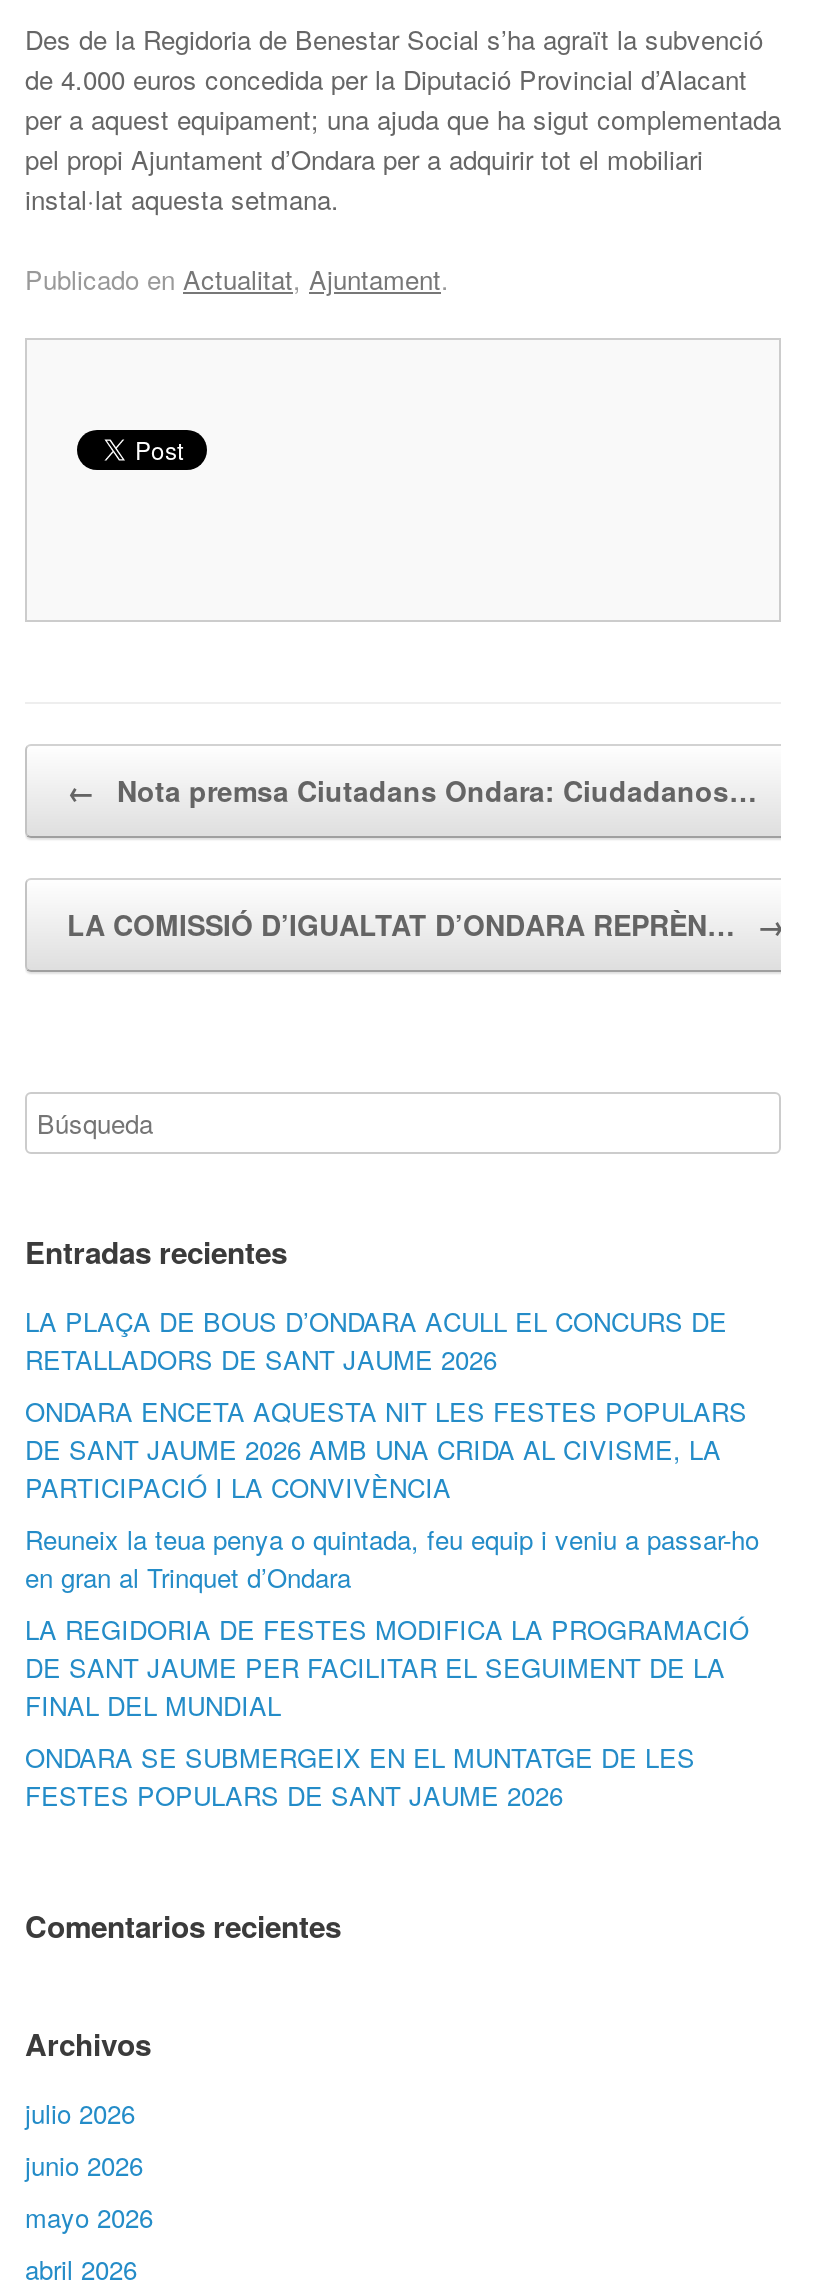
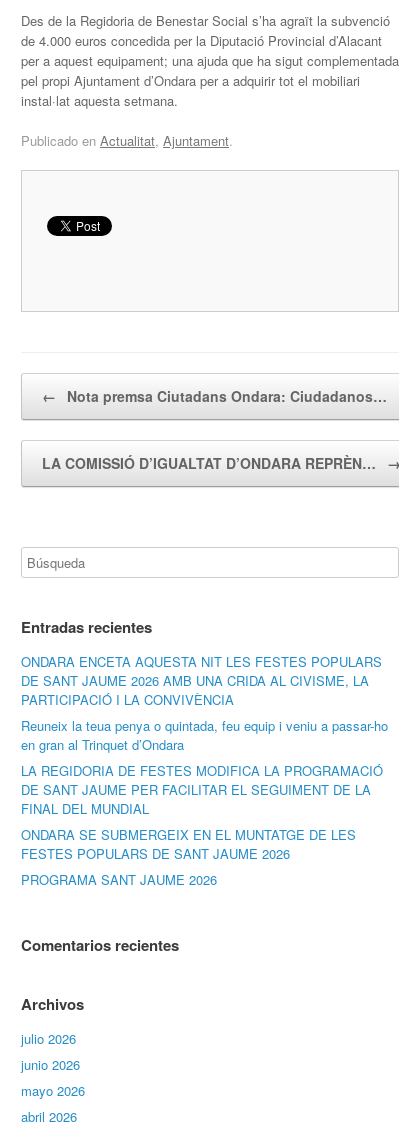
- LA PLAÇA DE BOUS D’ONDARA ACULL EL CONCURS DE
- RETALLADORS DE SANT JAUME 2026

moved up: ONDARA ENCETA AQUESTA NIT LES FESTES POPULARS | DE SANT JAUME 2026 AMB UNA CRIDA AL CIVISME, LA | PARTICIPACIÓ I LA CONVIVÈNCIA | ... | ONDARA SE SUBMERGEIX EN EL MUNTATGE DE LES | FESTES POPULARS DE SANT JAUME 2026

+ PROGRAMA SANT JAUME 2026
